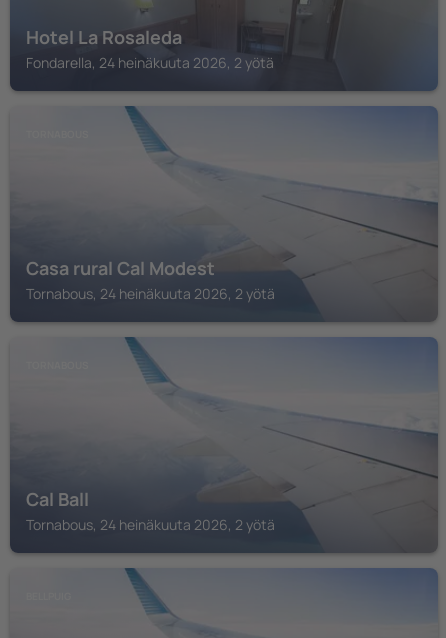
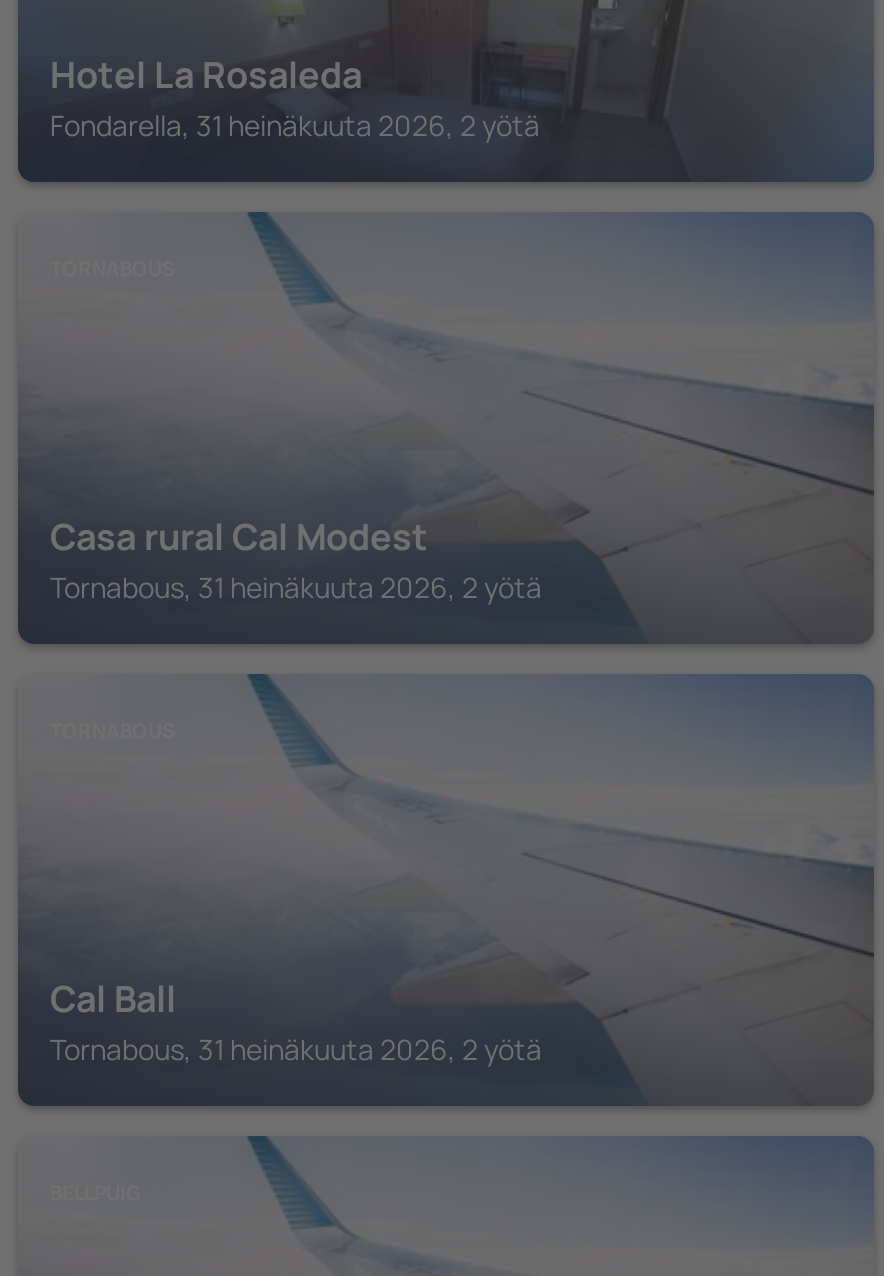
- Fondarella, 24 heinäkuuta 2026, 2 yötä
+ Fondarella, 31 heinäkuuta 2026, 2 yötä

- Tornabous, 24 heinäkuuta 2026, 2 yötä
+ Tornabous, 31 heinäkuuta 2026, 2 yötä

- Tornabous, 24 heinäkuuta 2026, 2 yötä
+ Tornabous, 31 heinäkuuta 2026, 2 yötä
